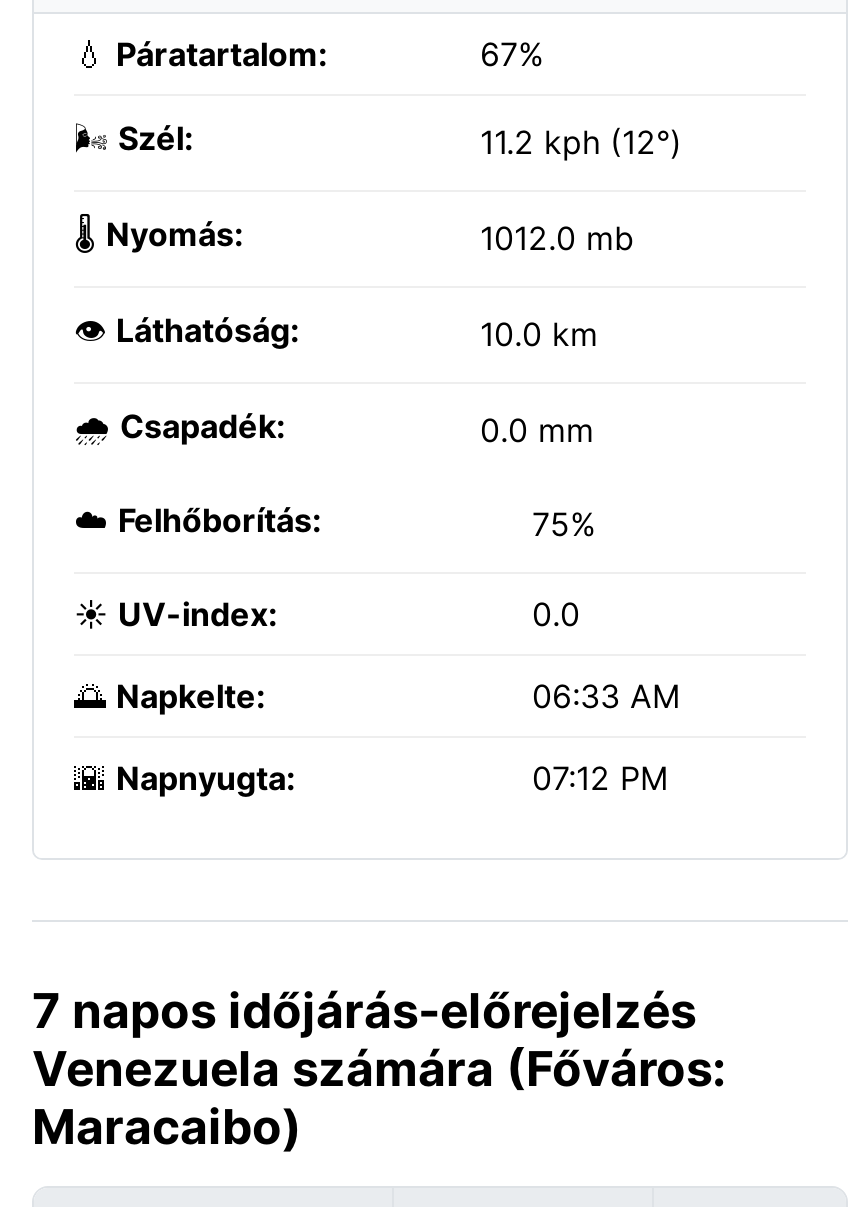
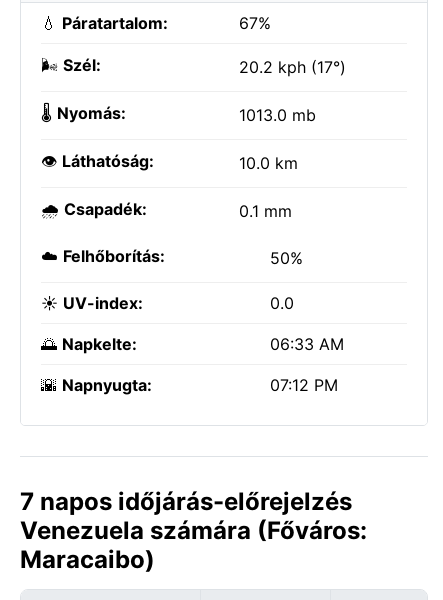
- 11.2 kph (12°)
+ 20.2 kph (17°)

- 1012.0 mb
+ 1013.0 mb

- 0.0 mm
+ 0.1 mm

- 75%
+ 50%
